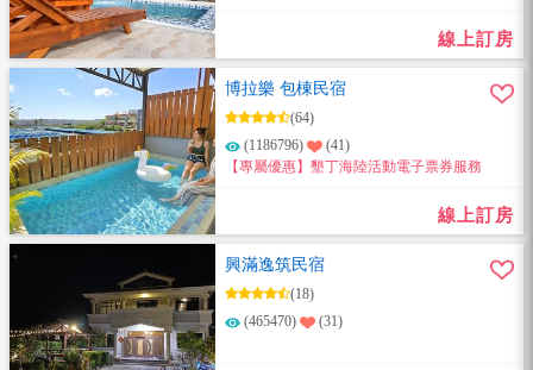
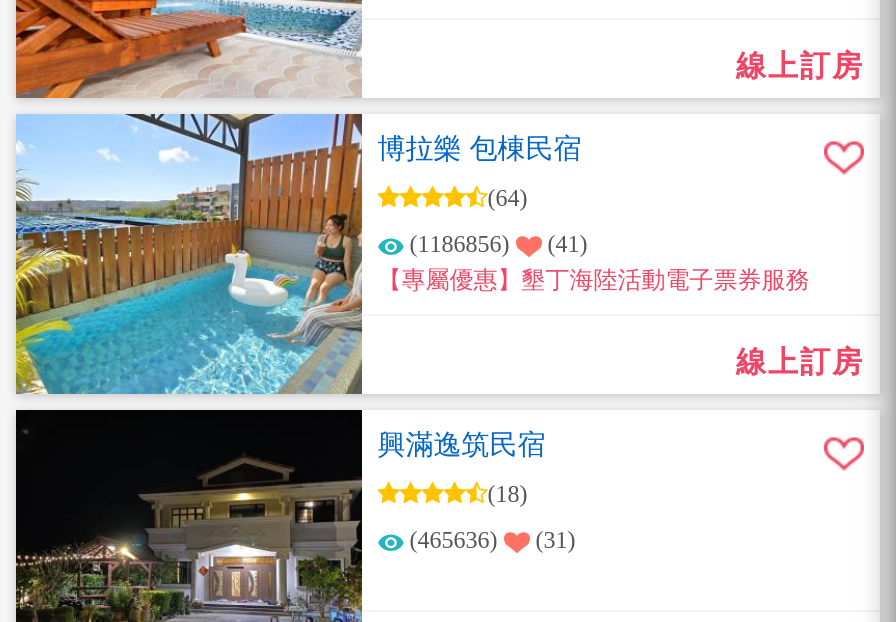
- (1186796) (41)
+ (1186856) (41)

- (465470) (31)
+ (465636) (31)
